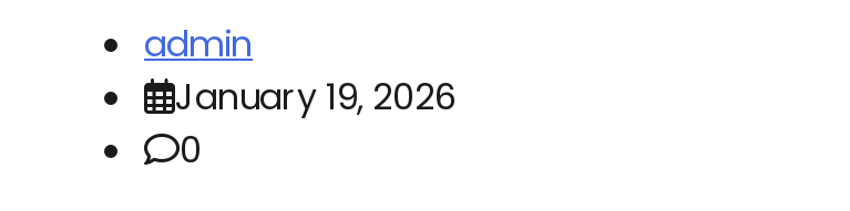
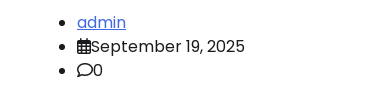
- January 19, 2026
+ September 19, 2025
